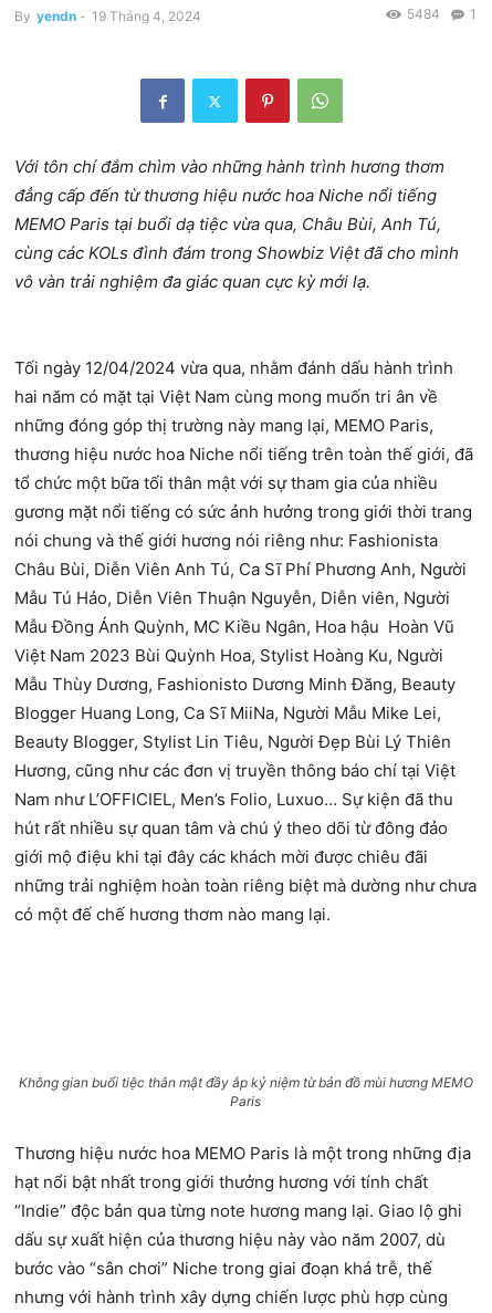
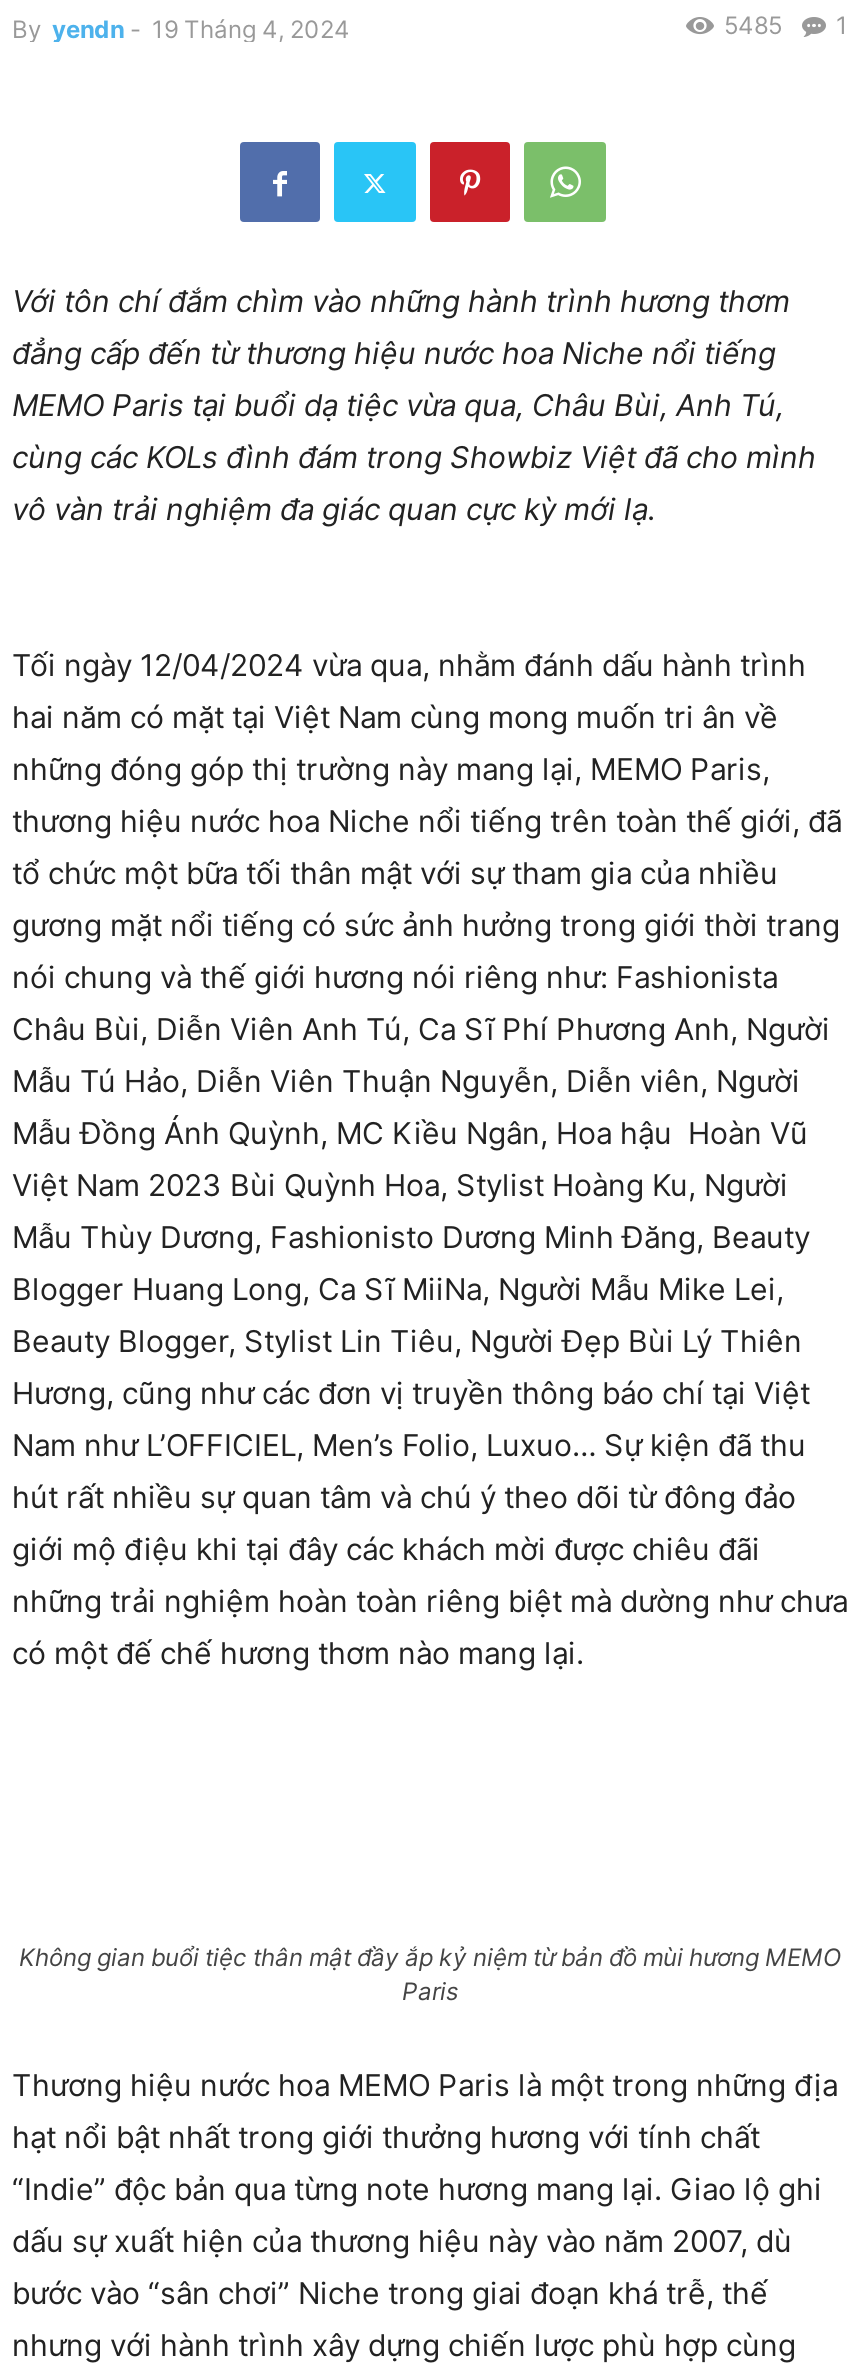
- 5484 1
+ 5485 1
